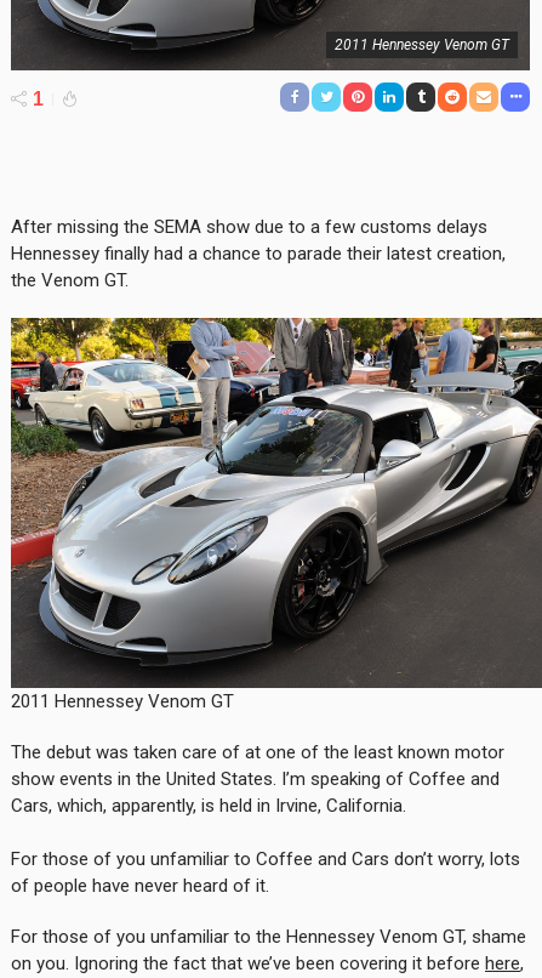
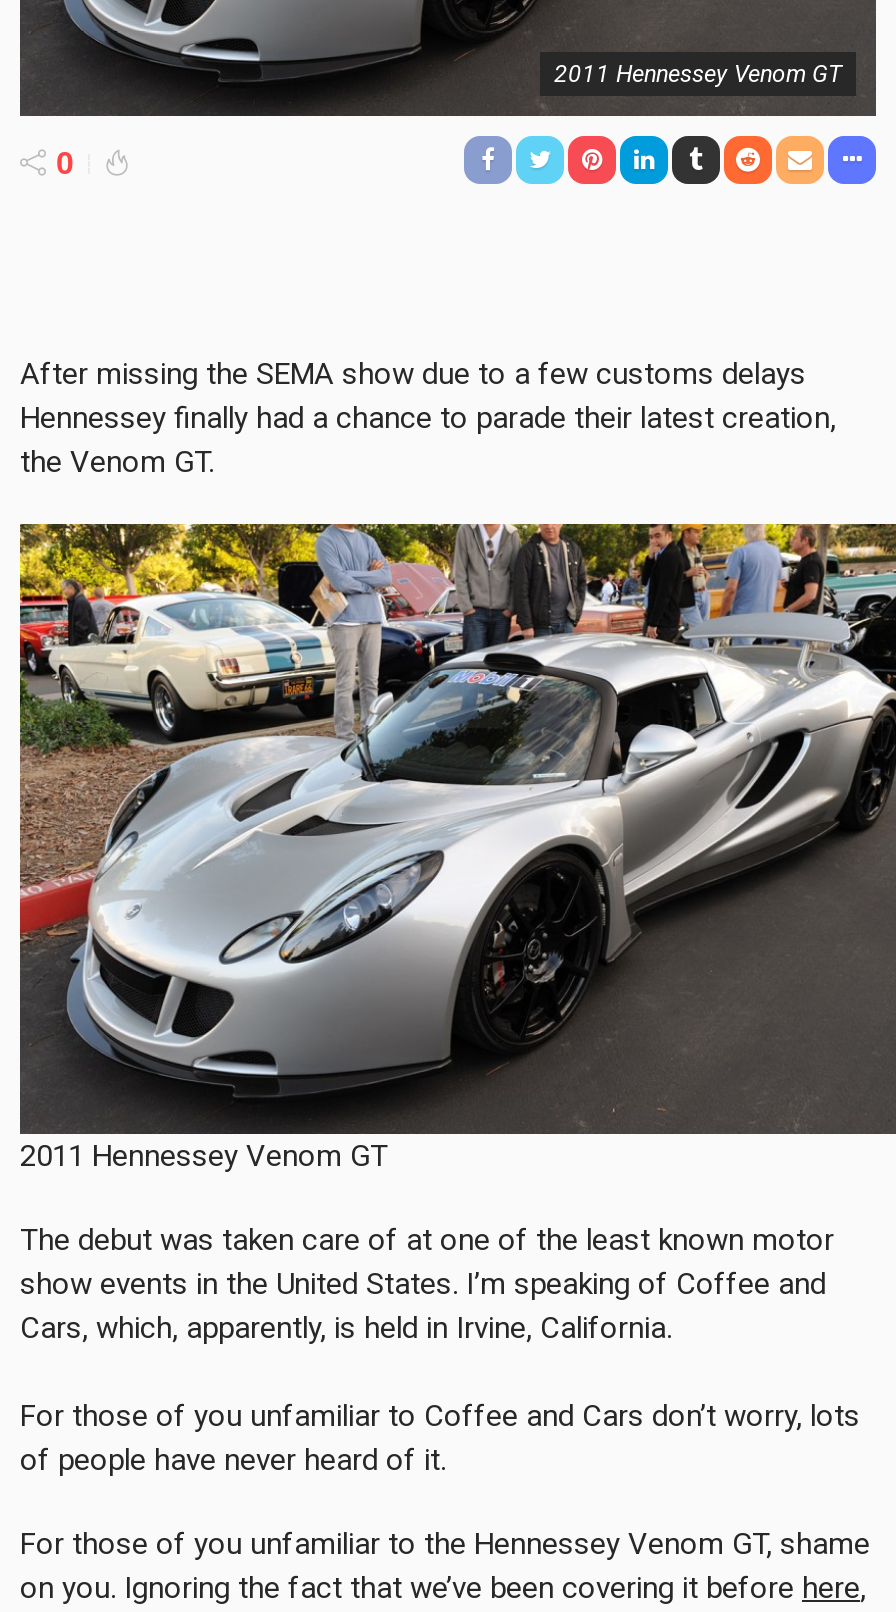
- 1
+ 0
